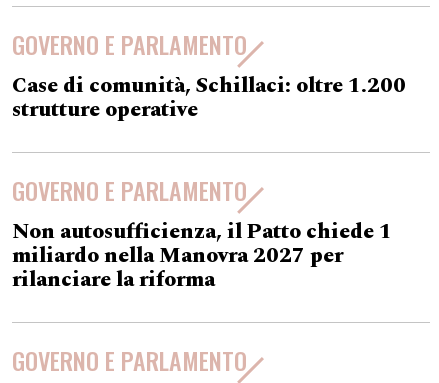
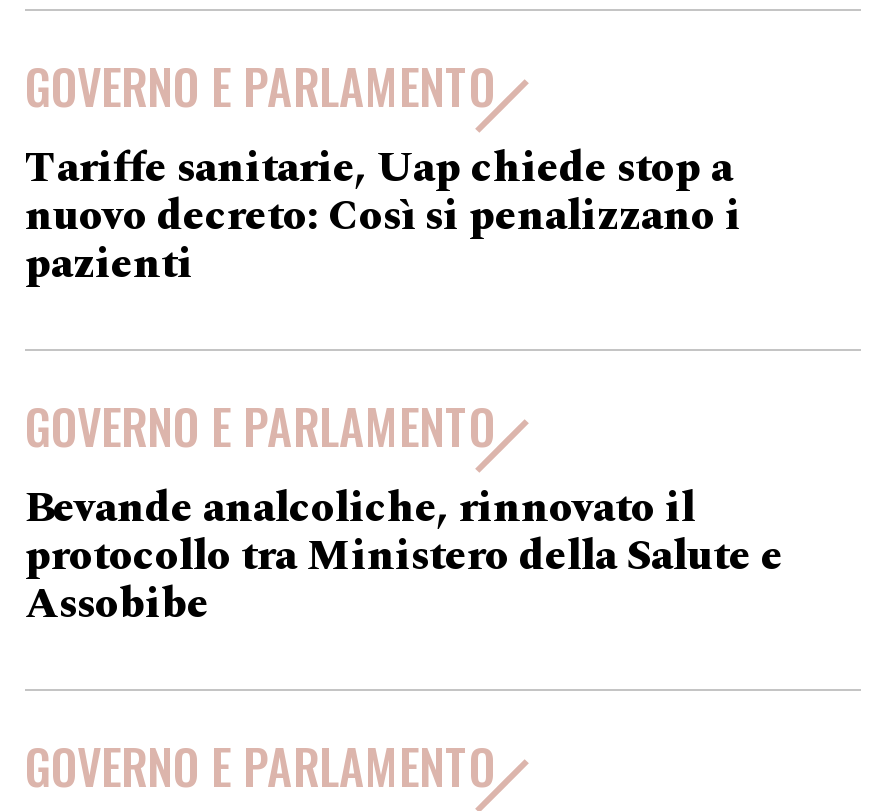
- Case di comunità, Schillaci: oltre 1.200
- strutture operative
+ Tariffe sanitarie, Uap chiede stop a
+ nuovo decreto: Così si penalizzano i
+ pazienti

- Non autosufficienza, il Patto chiede 1
- miliardo nella Manovra 2027 per
- rilanciare la riforma
+ Bevande analcoliche, rinnovato il
+ protocollo tra Ministero della Salute e
+ Assobibe
